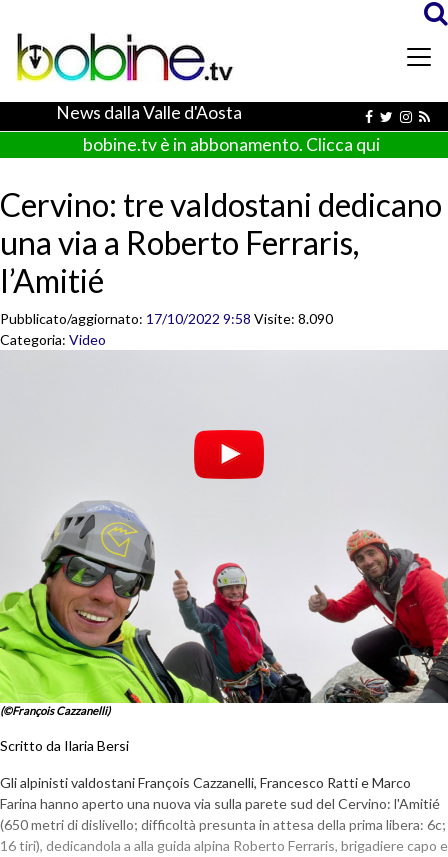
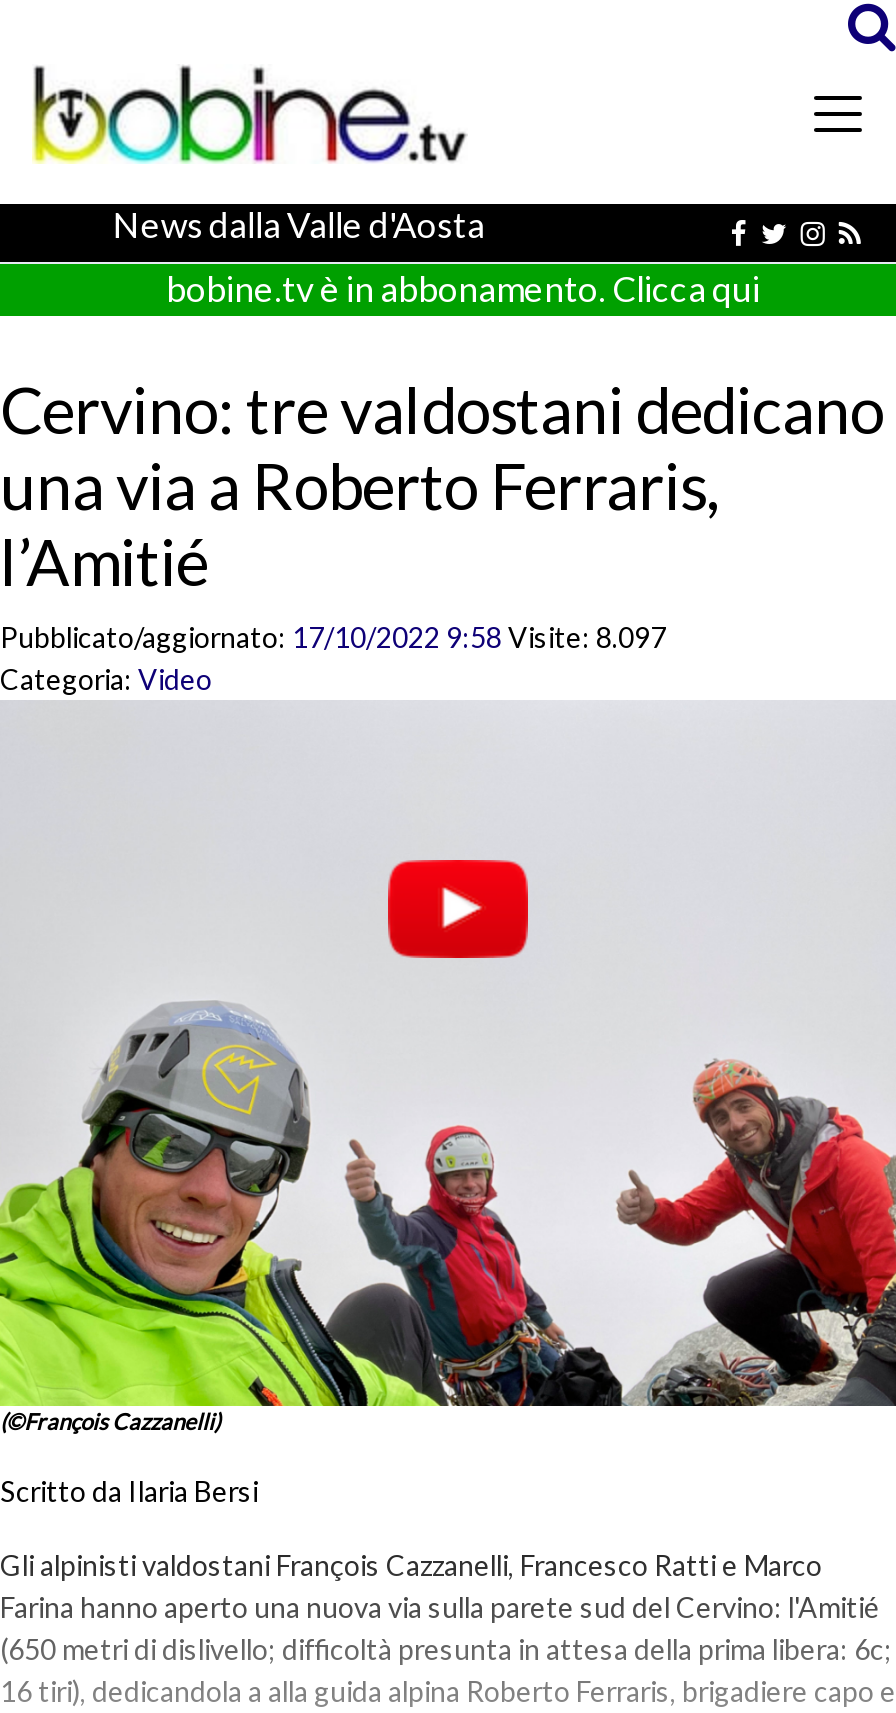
- Pubblicato/aggiornato: 17/10/2022 9:58 Visite: 8.090
+ Pubblicato/aggiornato: 17/10/2022 9:58 Visite: 8.097
